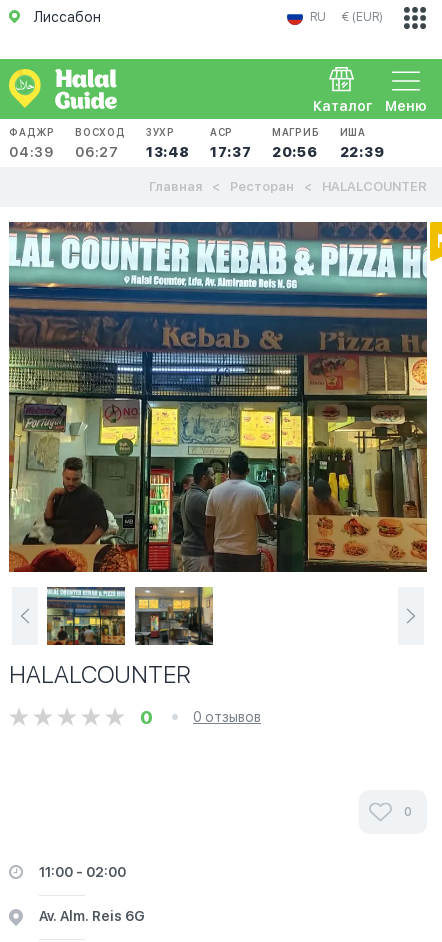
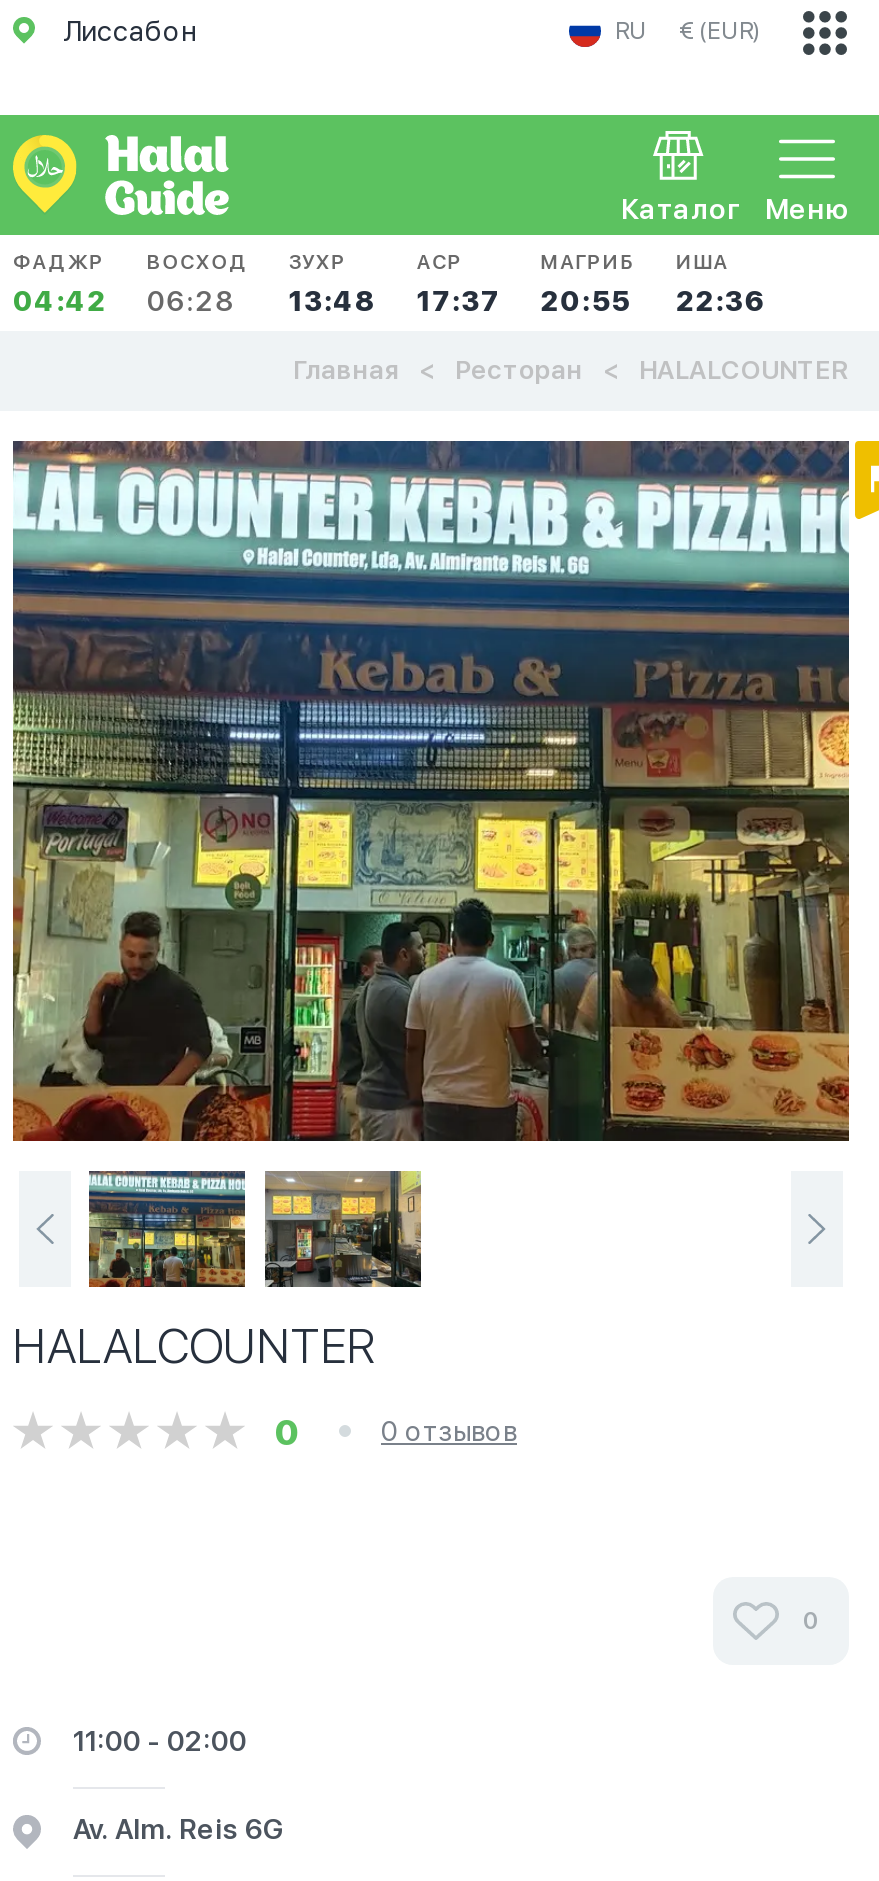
- 04:39
+ 04:42

- 06:27
+ 06:28

- 20:56
+ 20:55

- 22:39
+ 22:36
